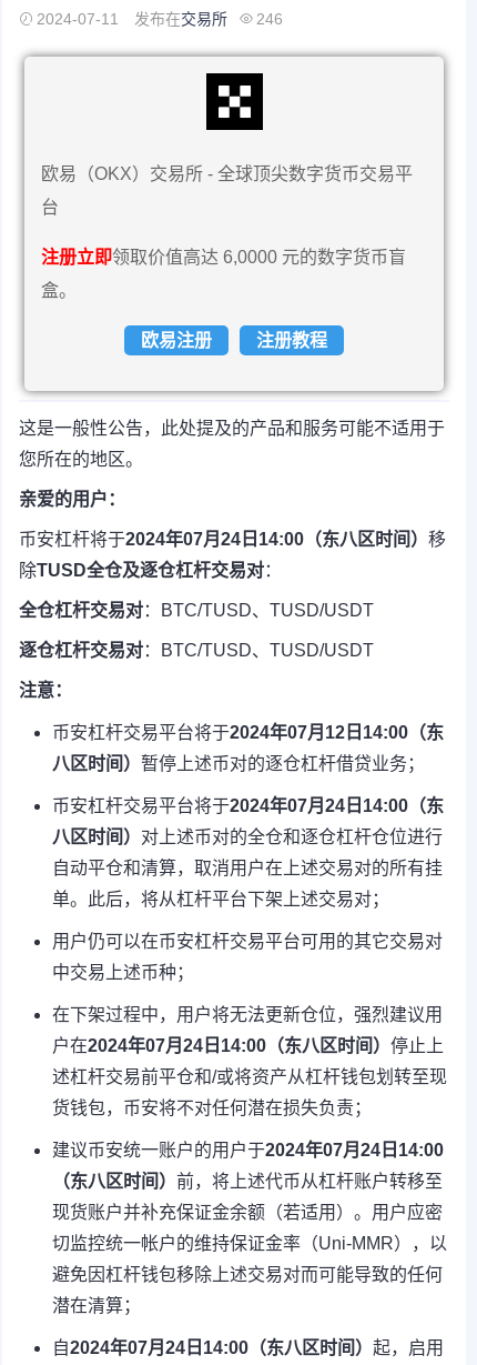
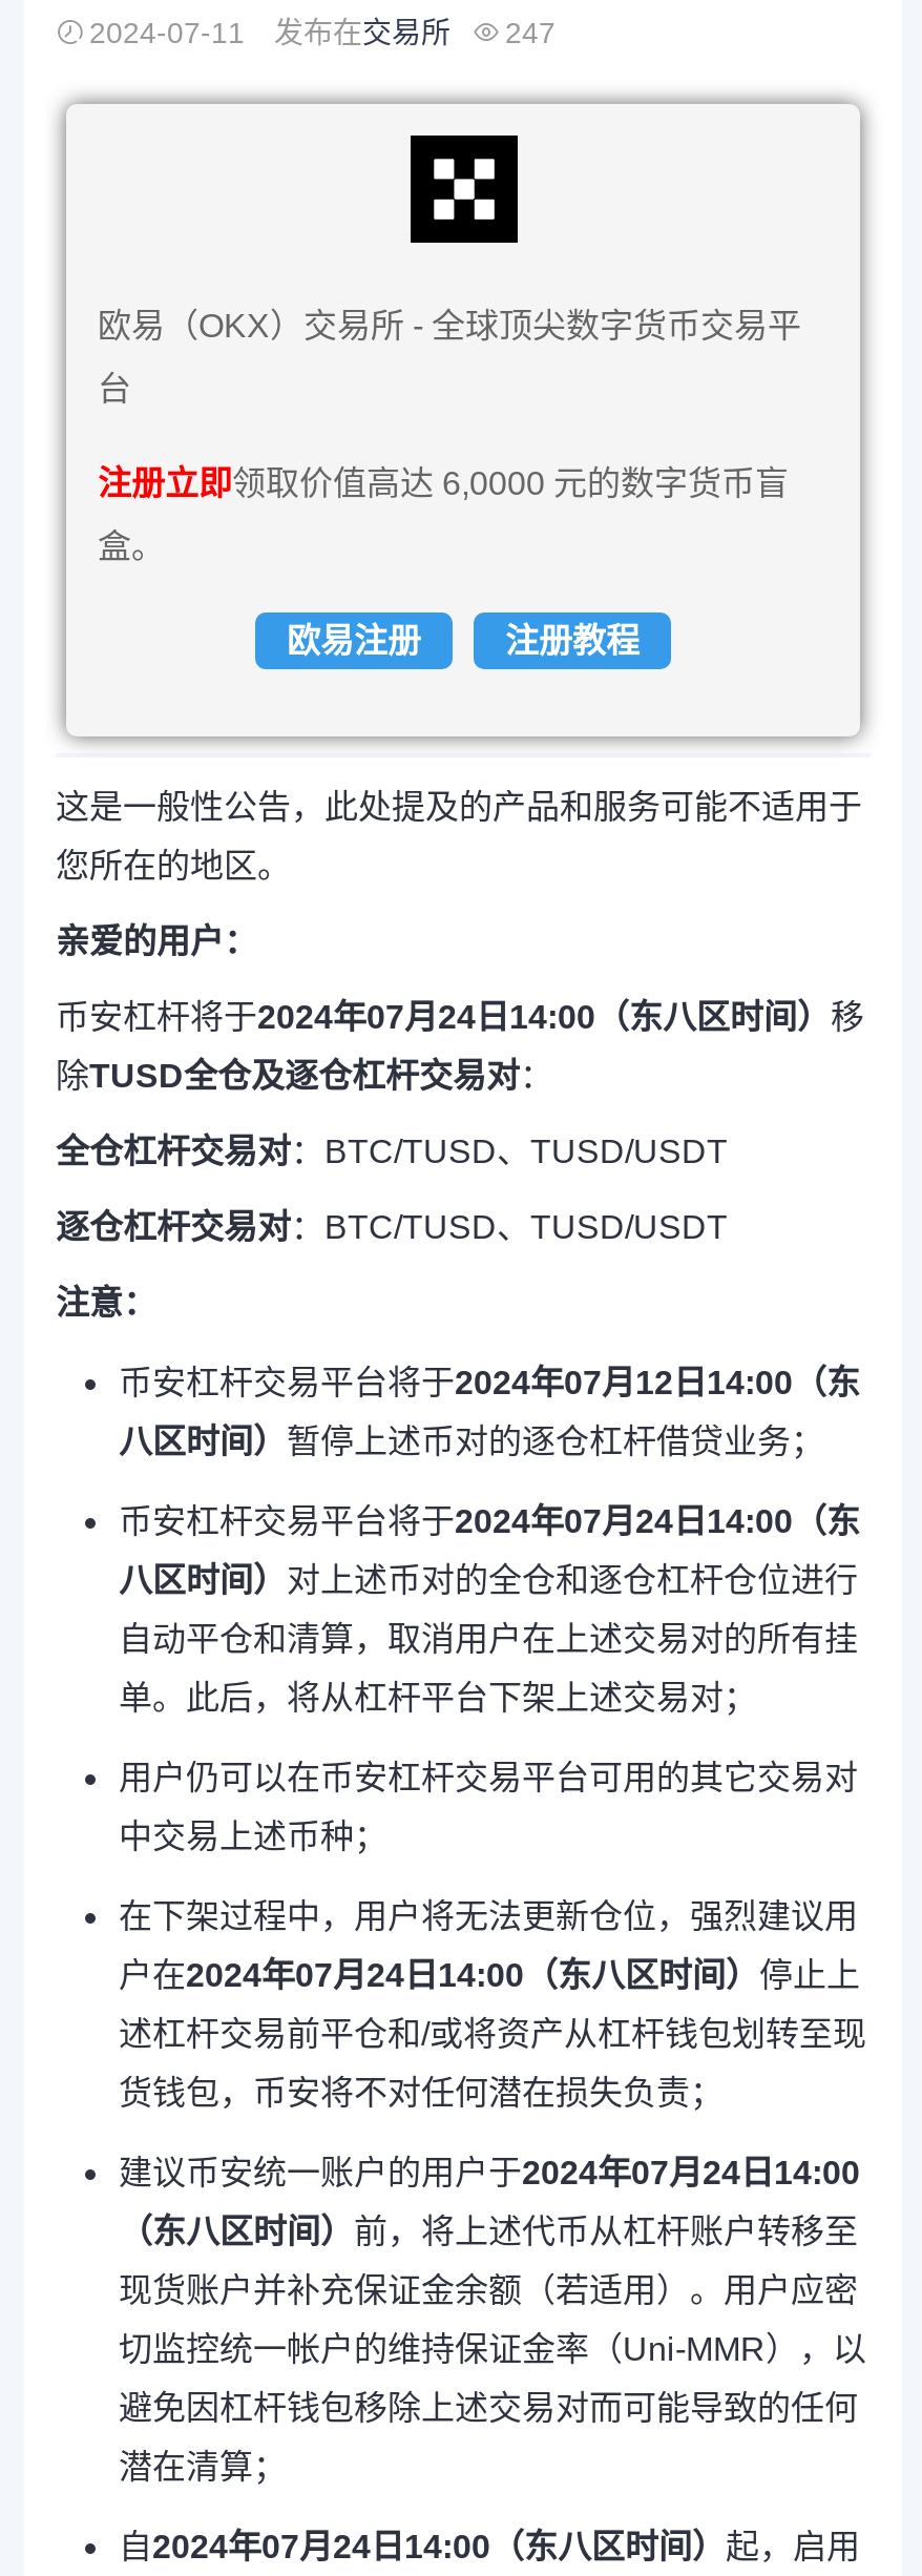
- 2024-07-11 发布在交易所 246
+ 2024-07-11 发布在交易所 247
